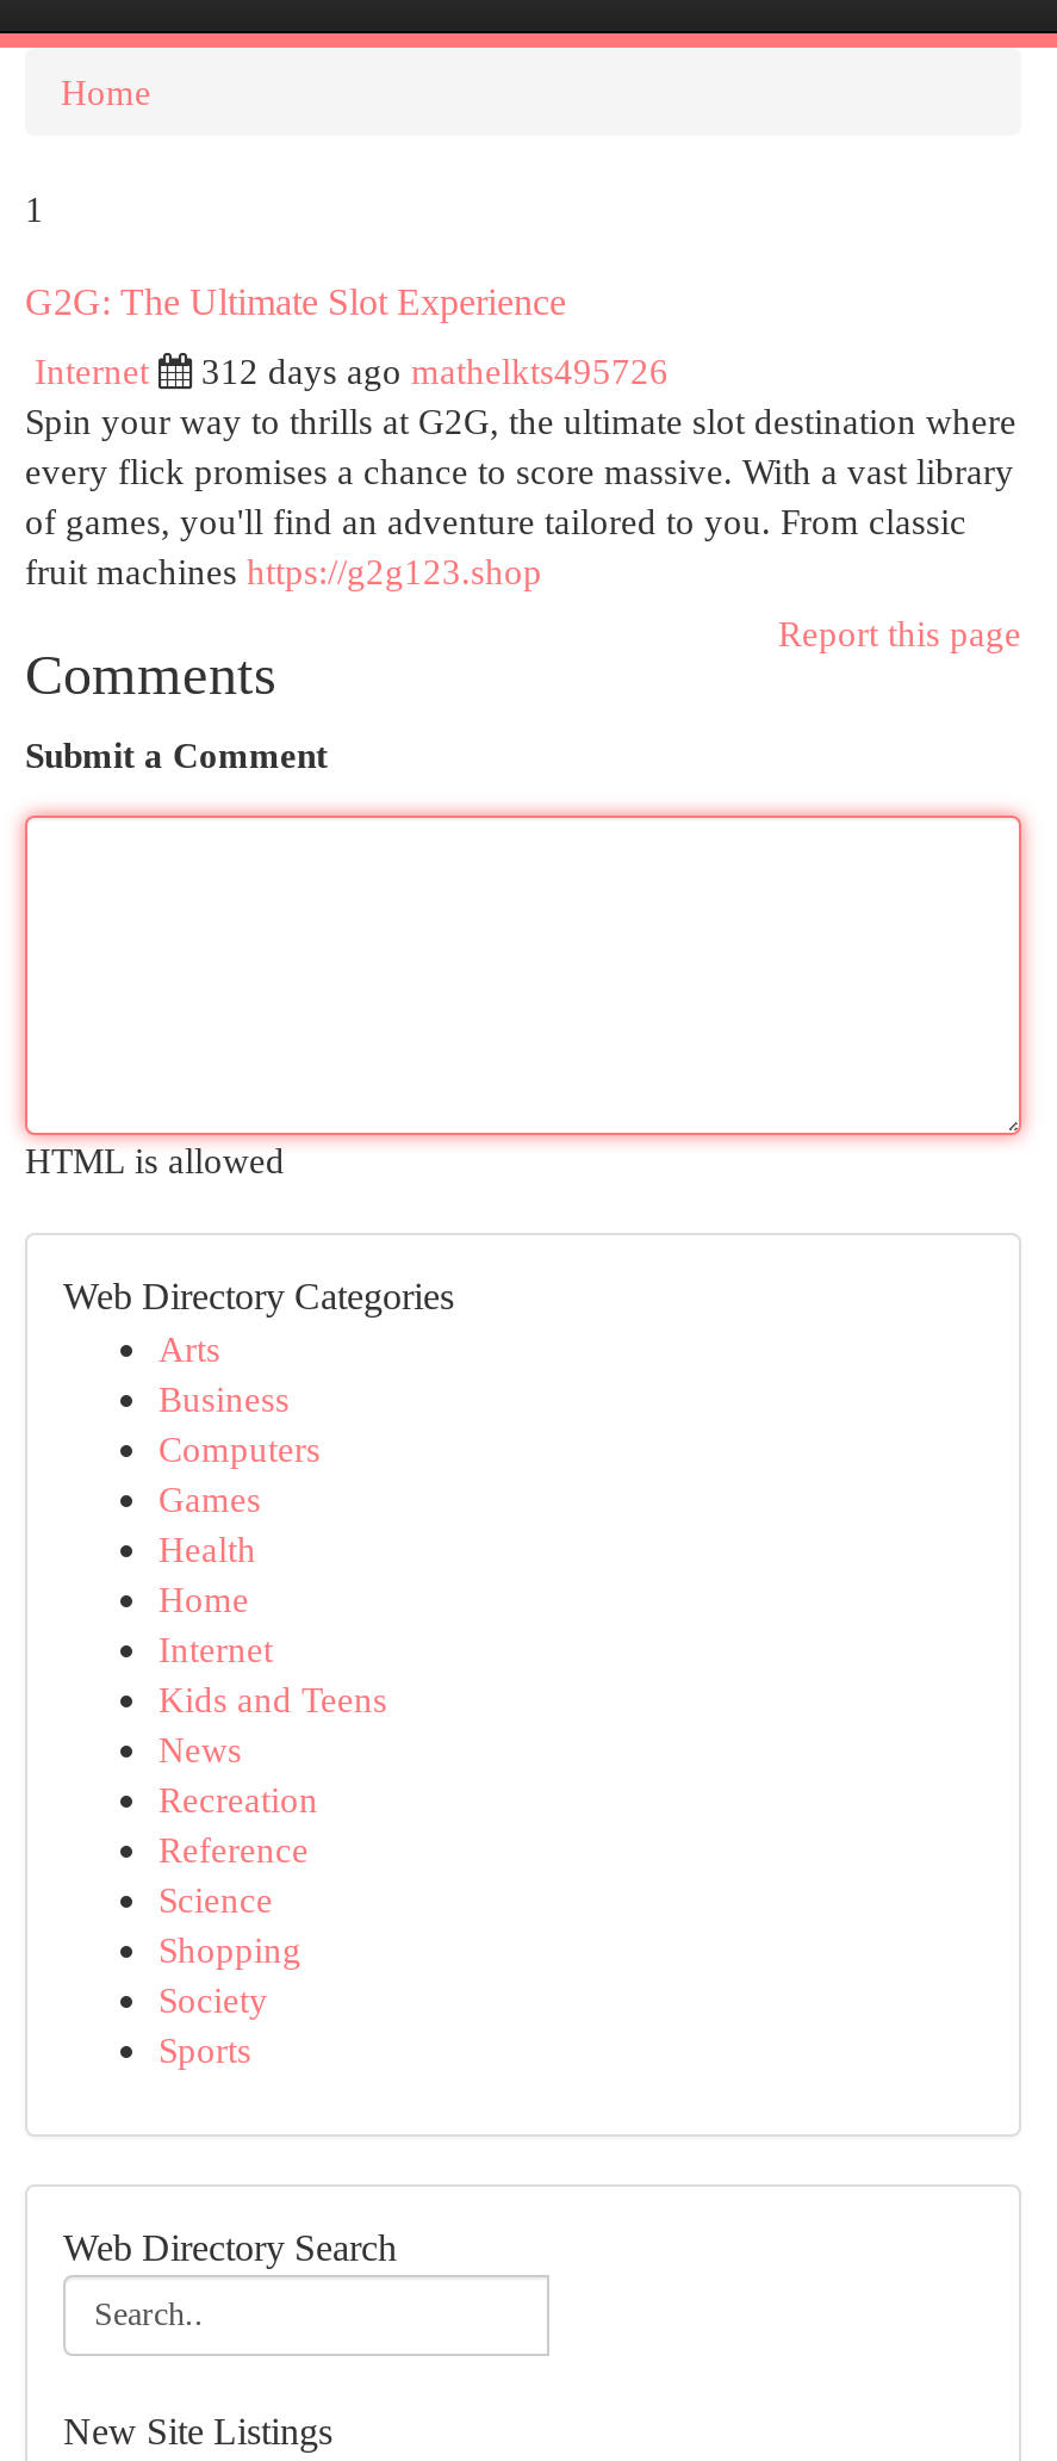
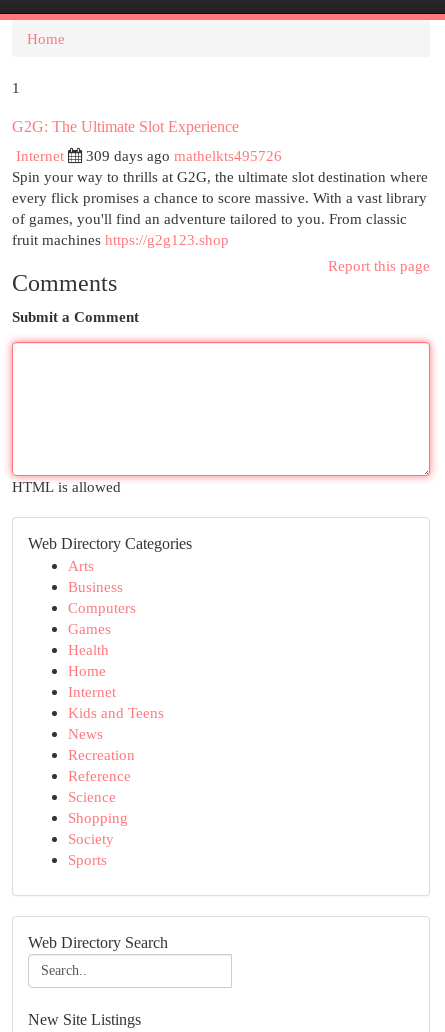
- 312 days ago mathelkts495726
+ 309 days ago mathelkts495726
